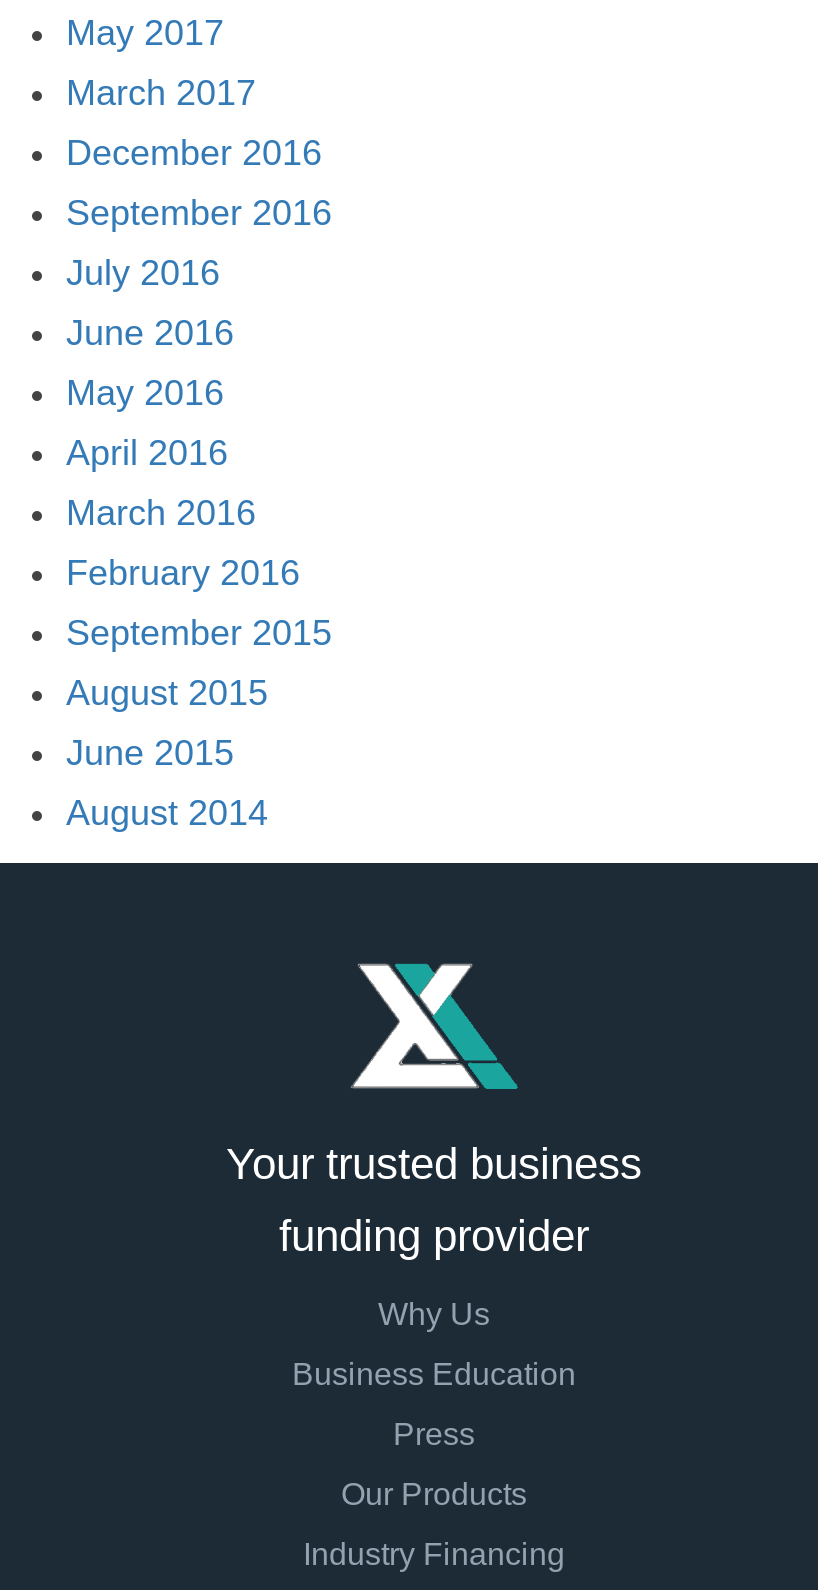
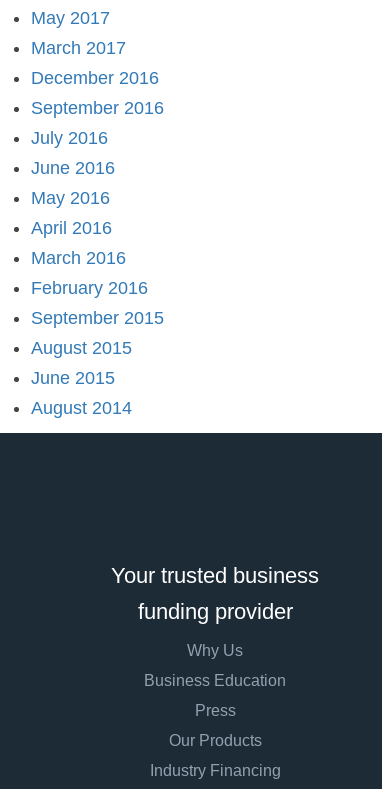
- [image]
